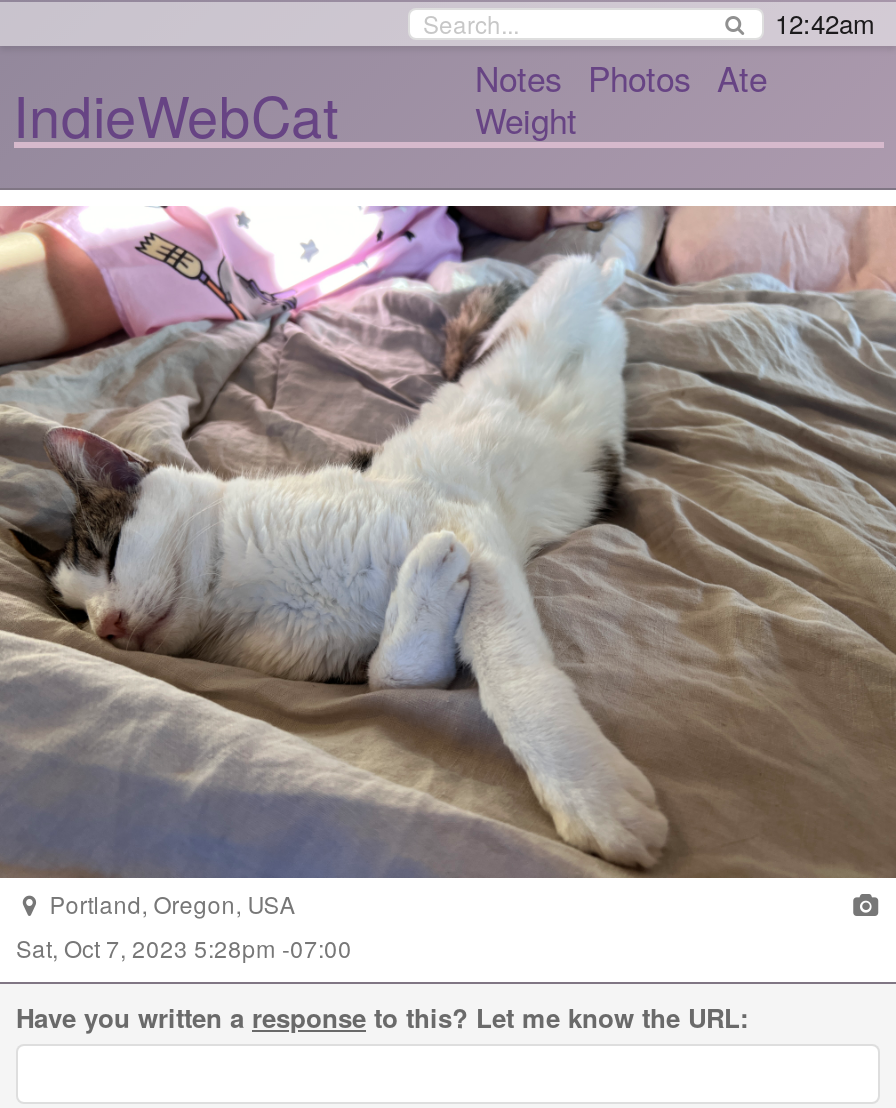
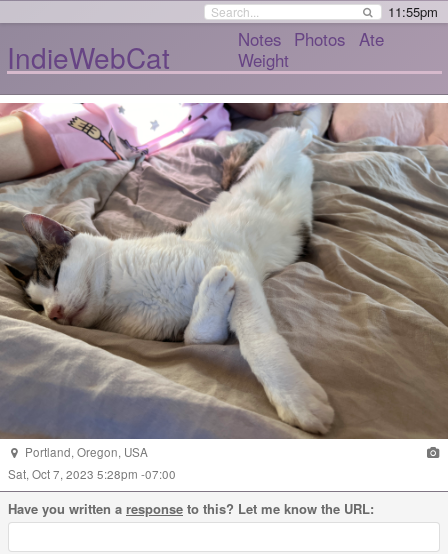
- 12:42am
+ 11:55pm
